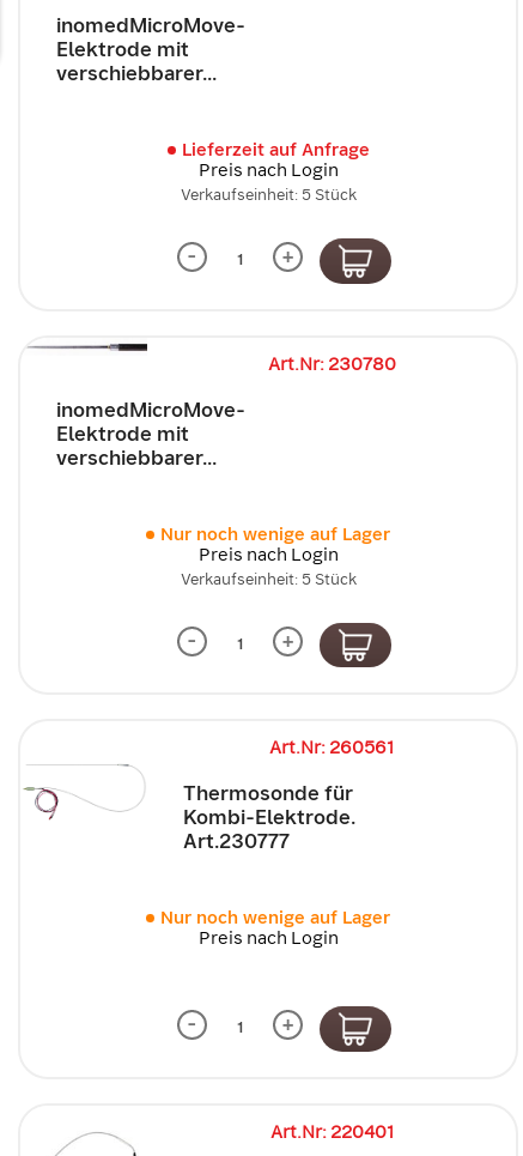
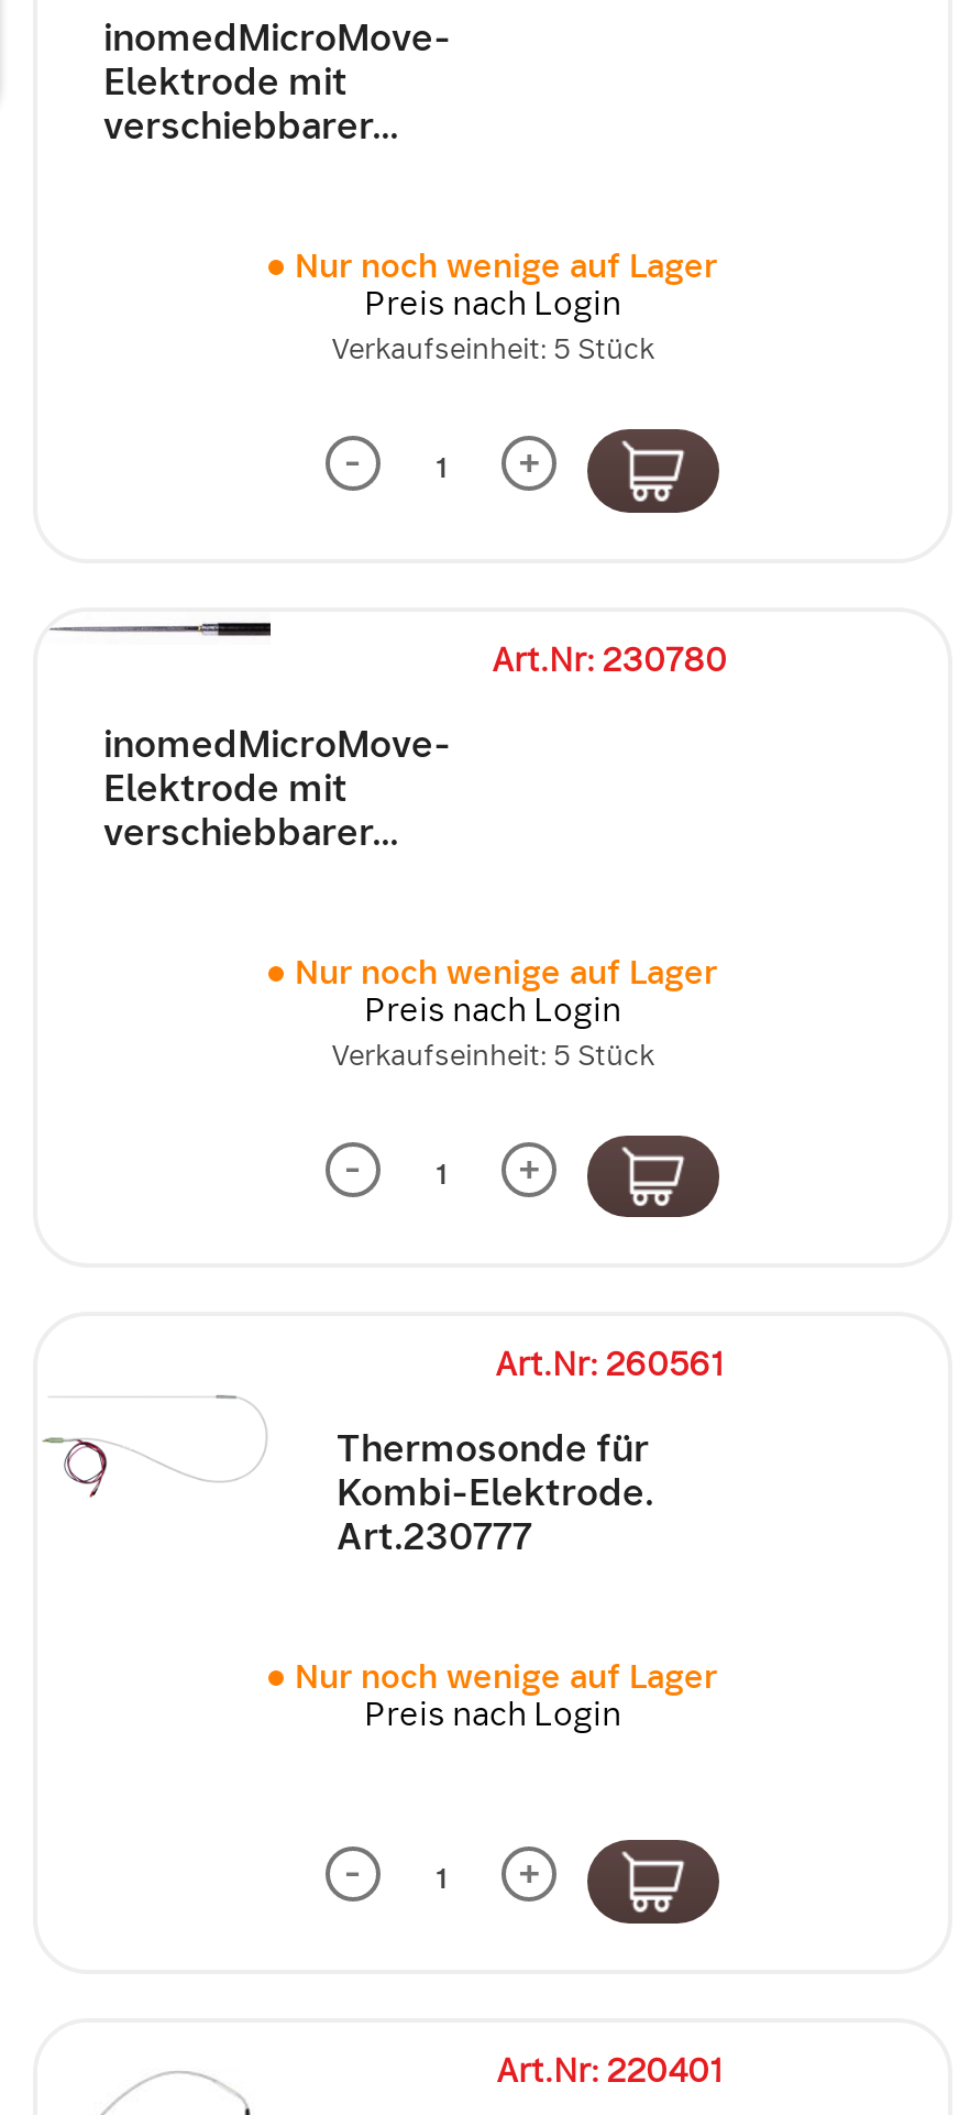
- Lieferzeit auf Anfrage
+ Nur noch wenige auf Lager
